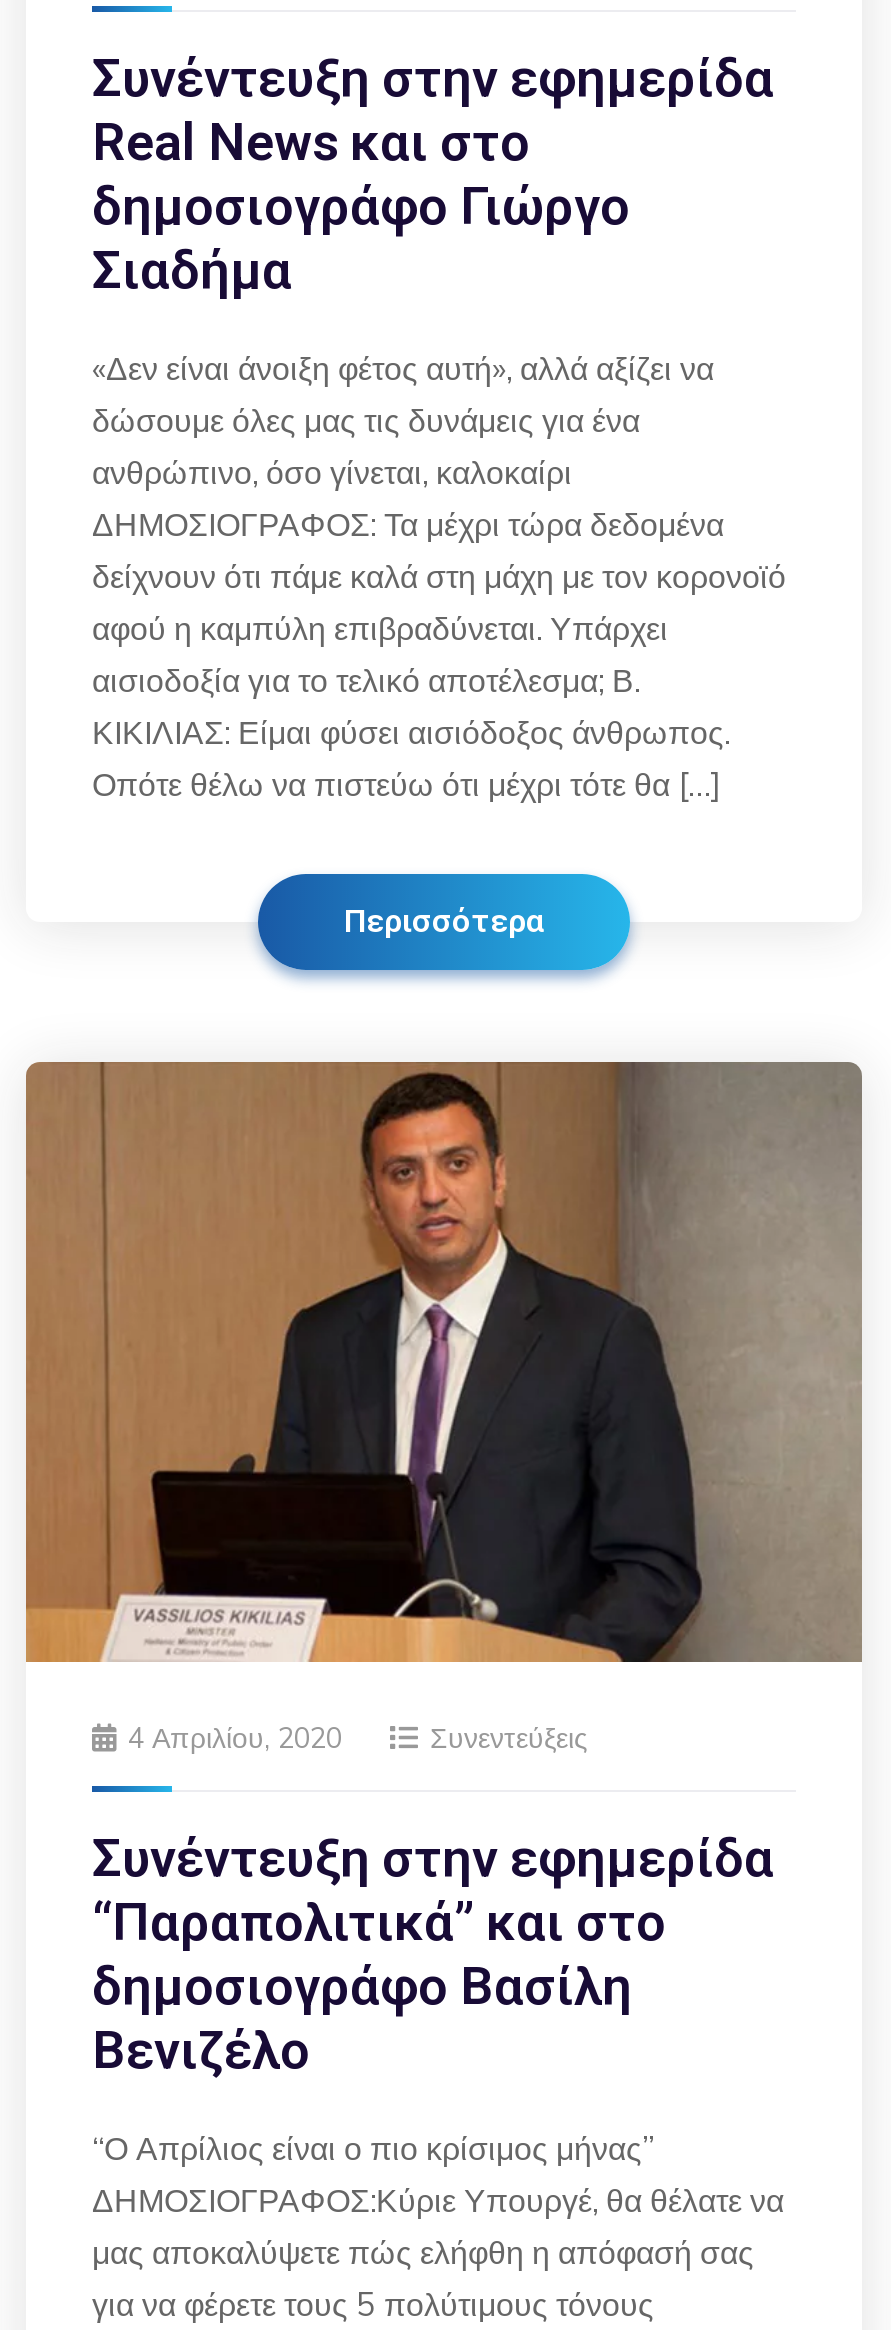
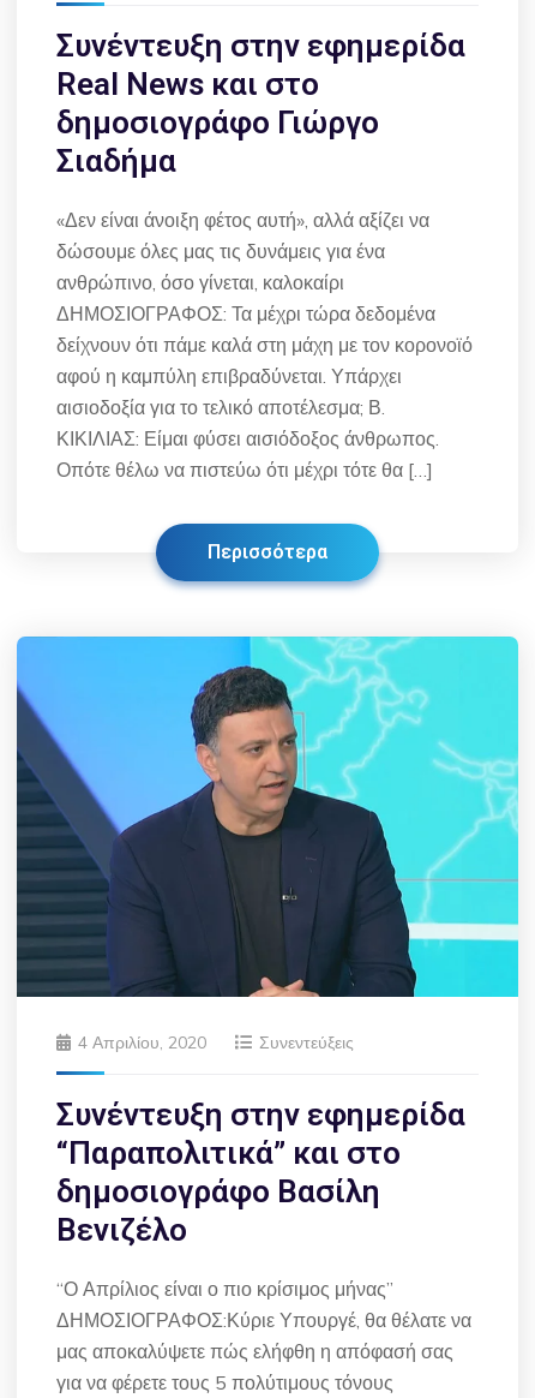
- [image]
+ [image]
